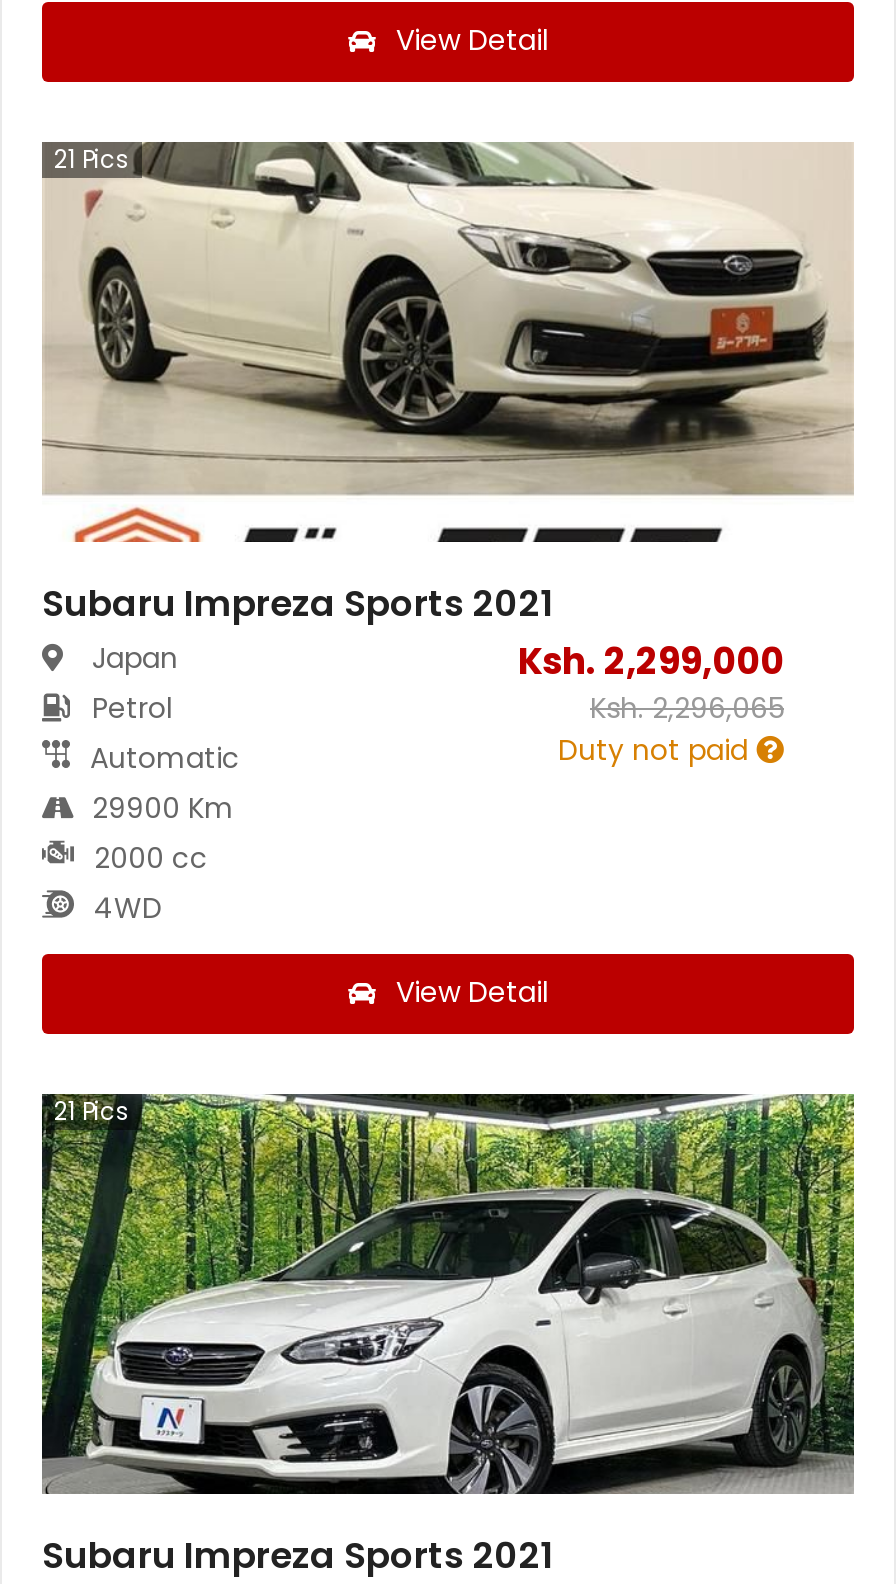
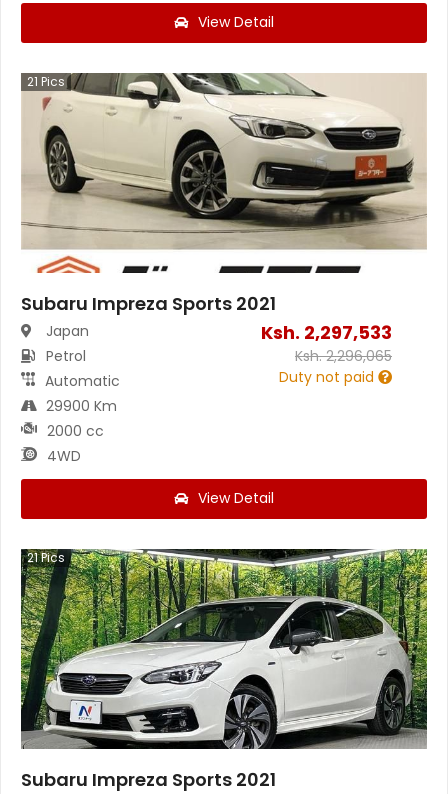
- Ksh. 2,299,000
+ Ksh. 2,297,533
